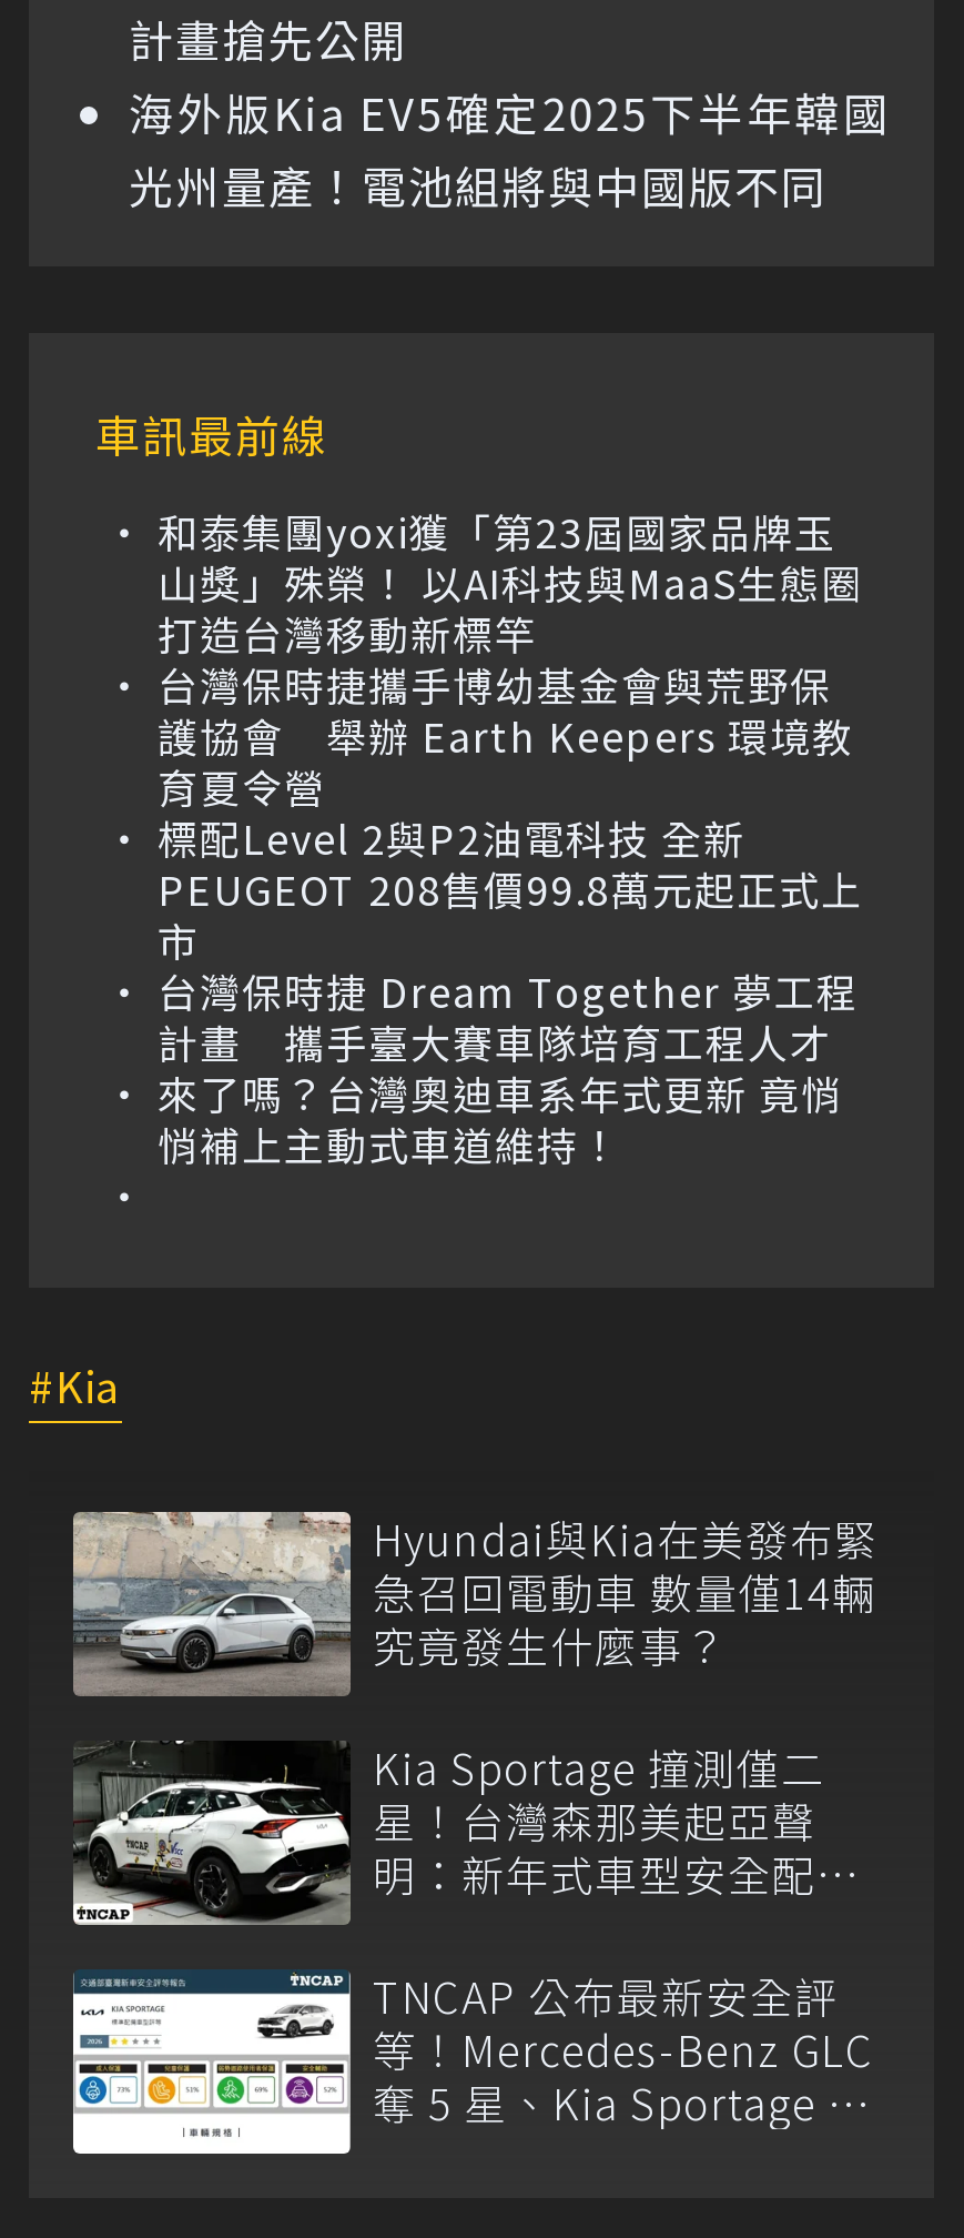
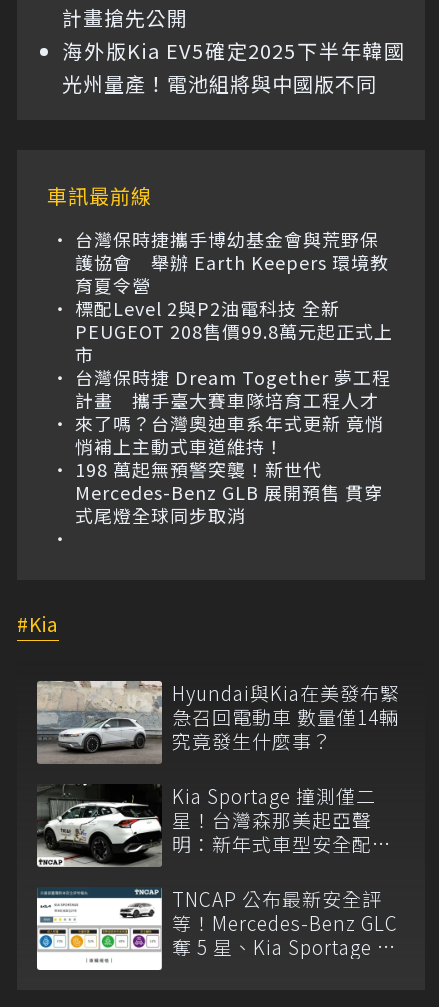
- 和泰集團yoxi獲「第23屆國家品牌玉
- 山獎」殊榮！ 以AI科技與MaaS生態圈
- 打造台灣移動新標竿

moved up: 台灣保時捷攜手博幼基金會與荒野保 | 護協會 舉辦 Earth Keepers 環境教 | 標配Level 2與P2油電科技 全新 | ... | 來了嗎？台灣奧迪車系年式更新 竟悄 | 悄補上主動式車道維持！

+ 198 萬起無預警突襲！新世代
+ Mercedes-Benz GLB 展開預售 貫穿
+ 式尾燈全球同步取消
